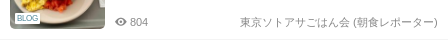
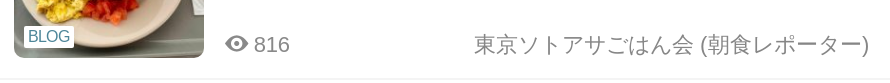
- 804
+ 816
